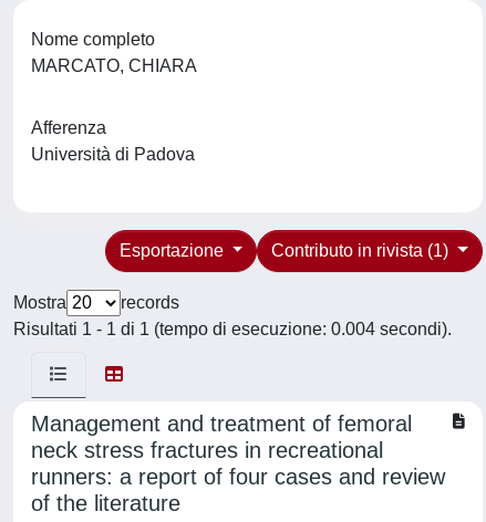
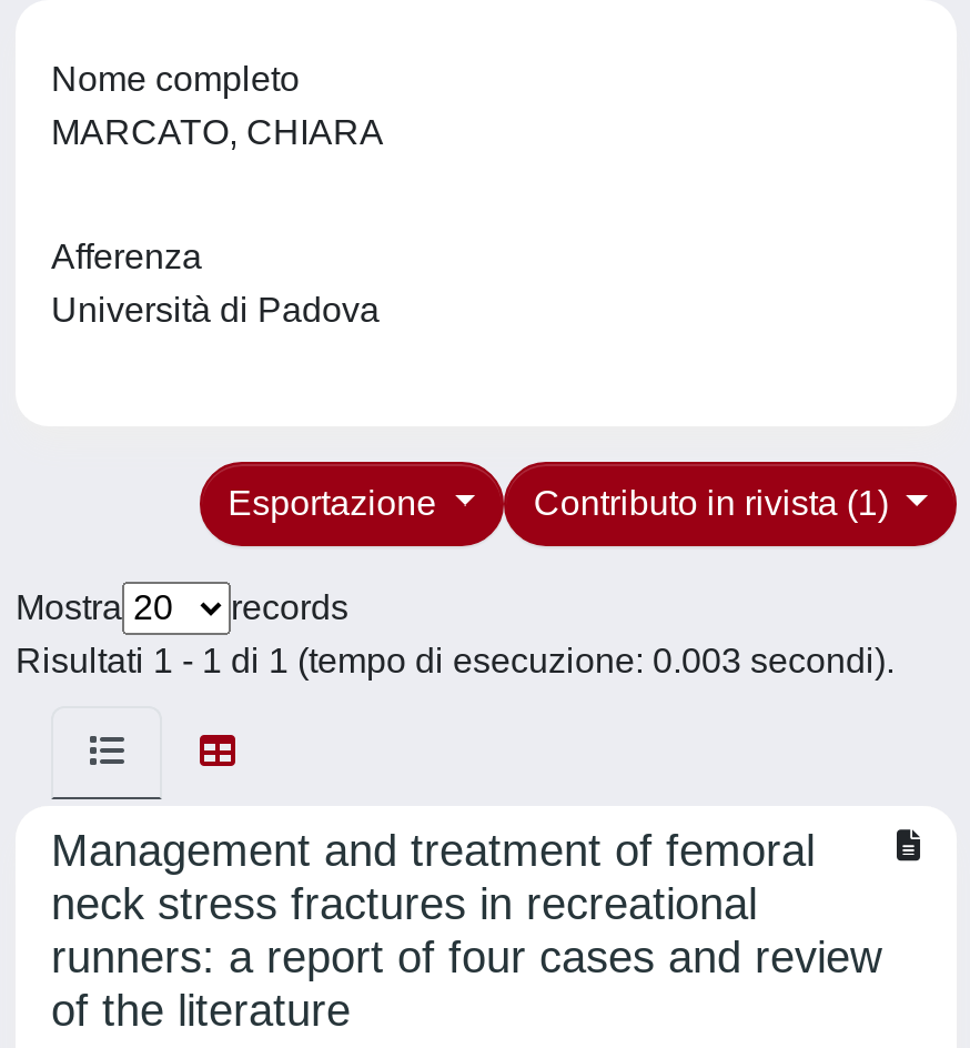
- Risultati 1 - 1 di 1 (tempo di esecuzione: 0.004 secondi).
+ Risultati 1 - 1 di 1 (tempo di esecuzione: 0.003 secondi).
